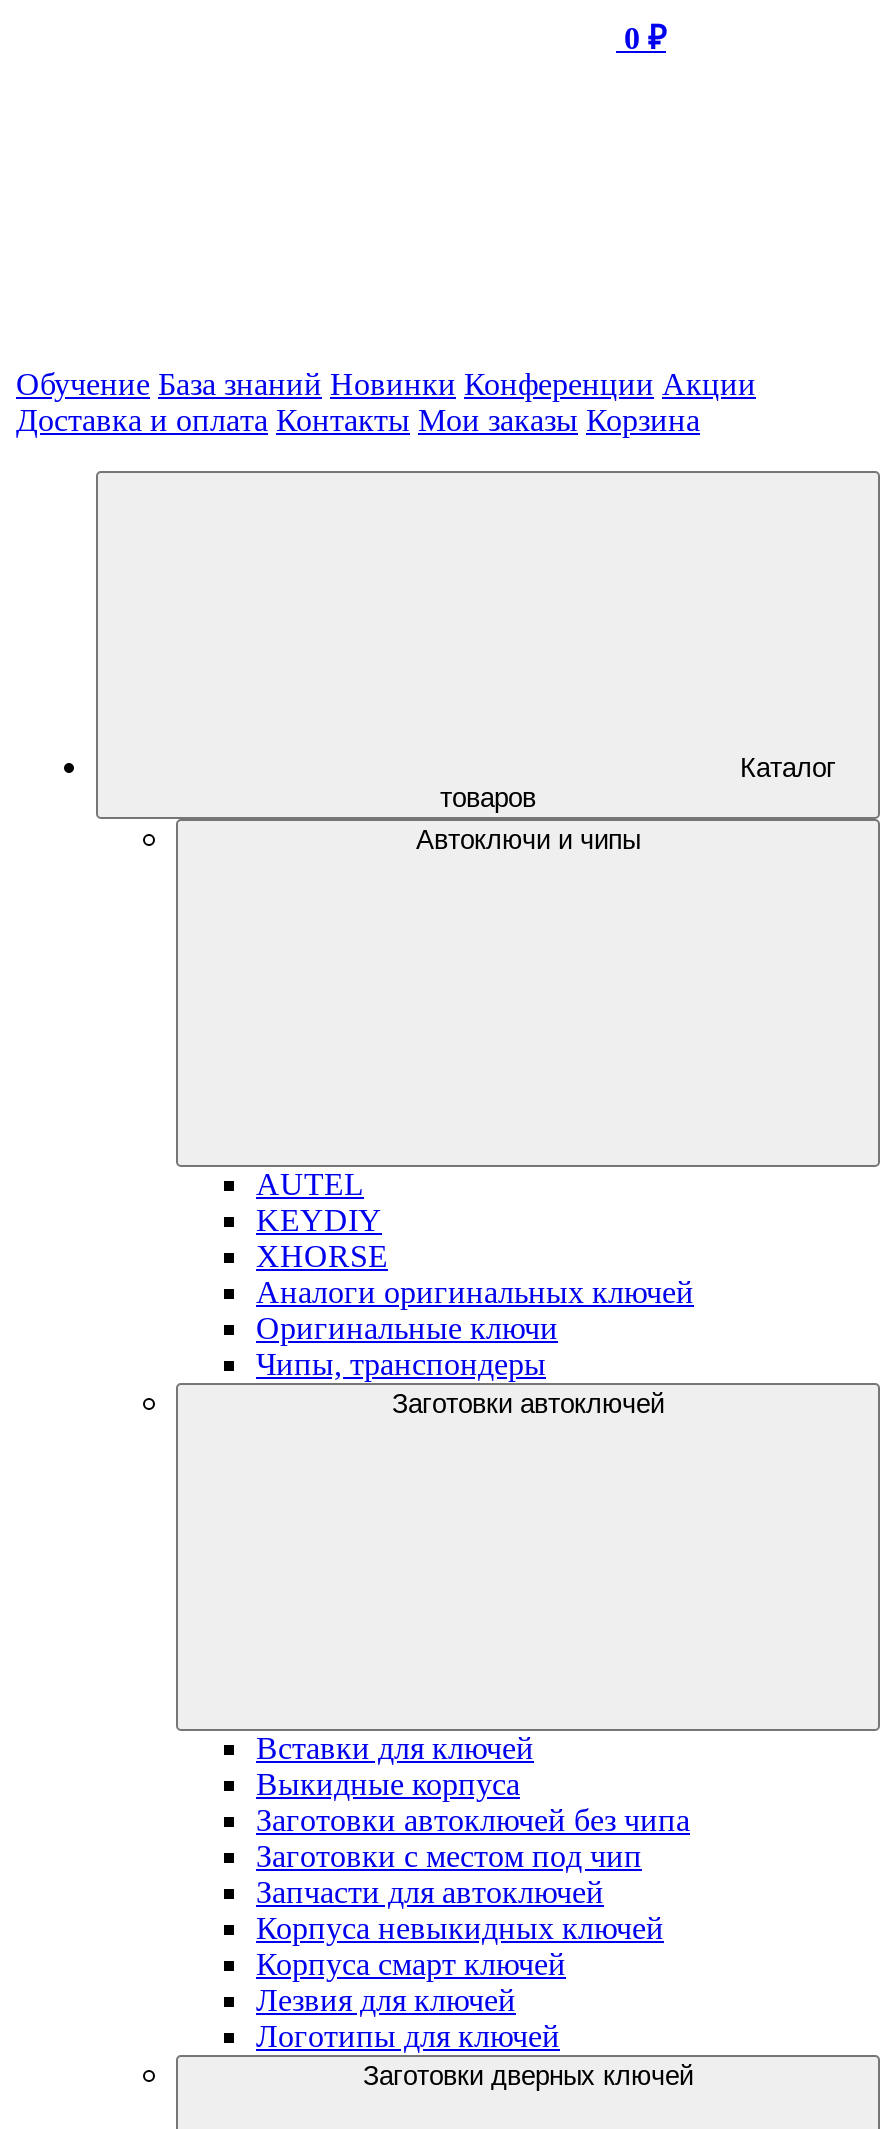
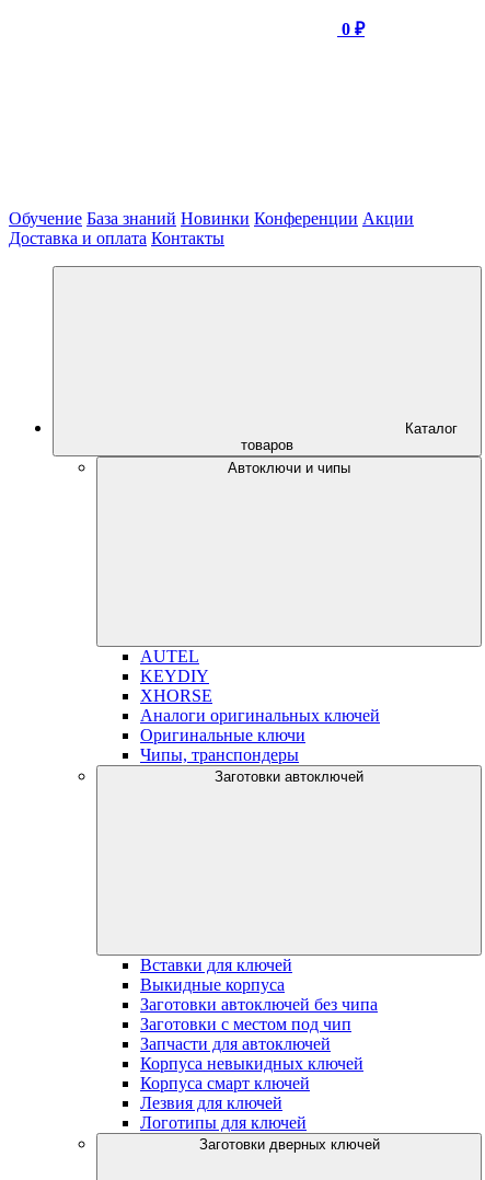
- Доставка и оплата Контакты Мои заказы Корзина
+ Доставка и оплата Контакты
